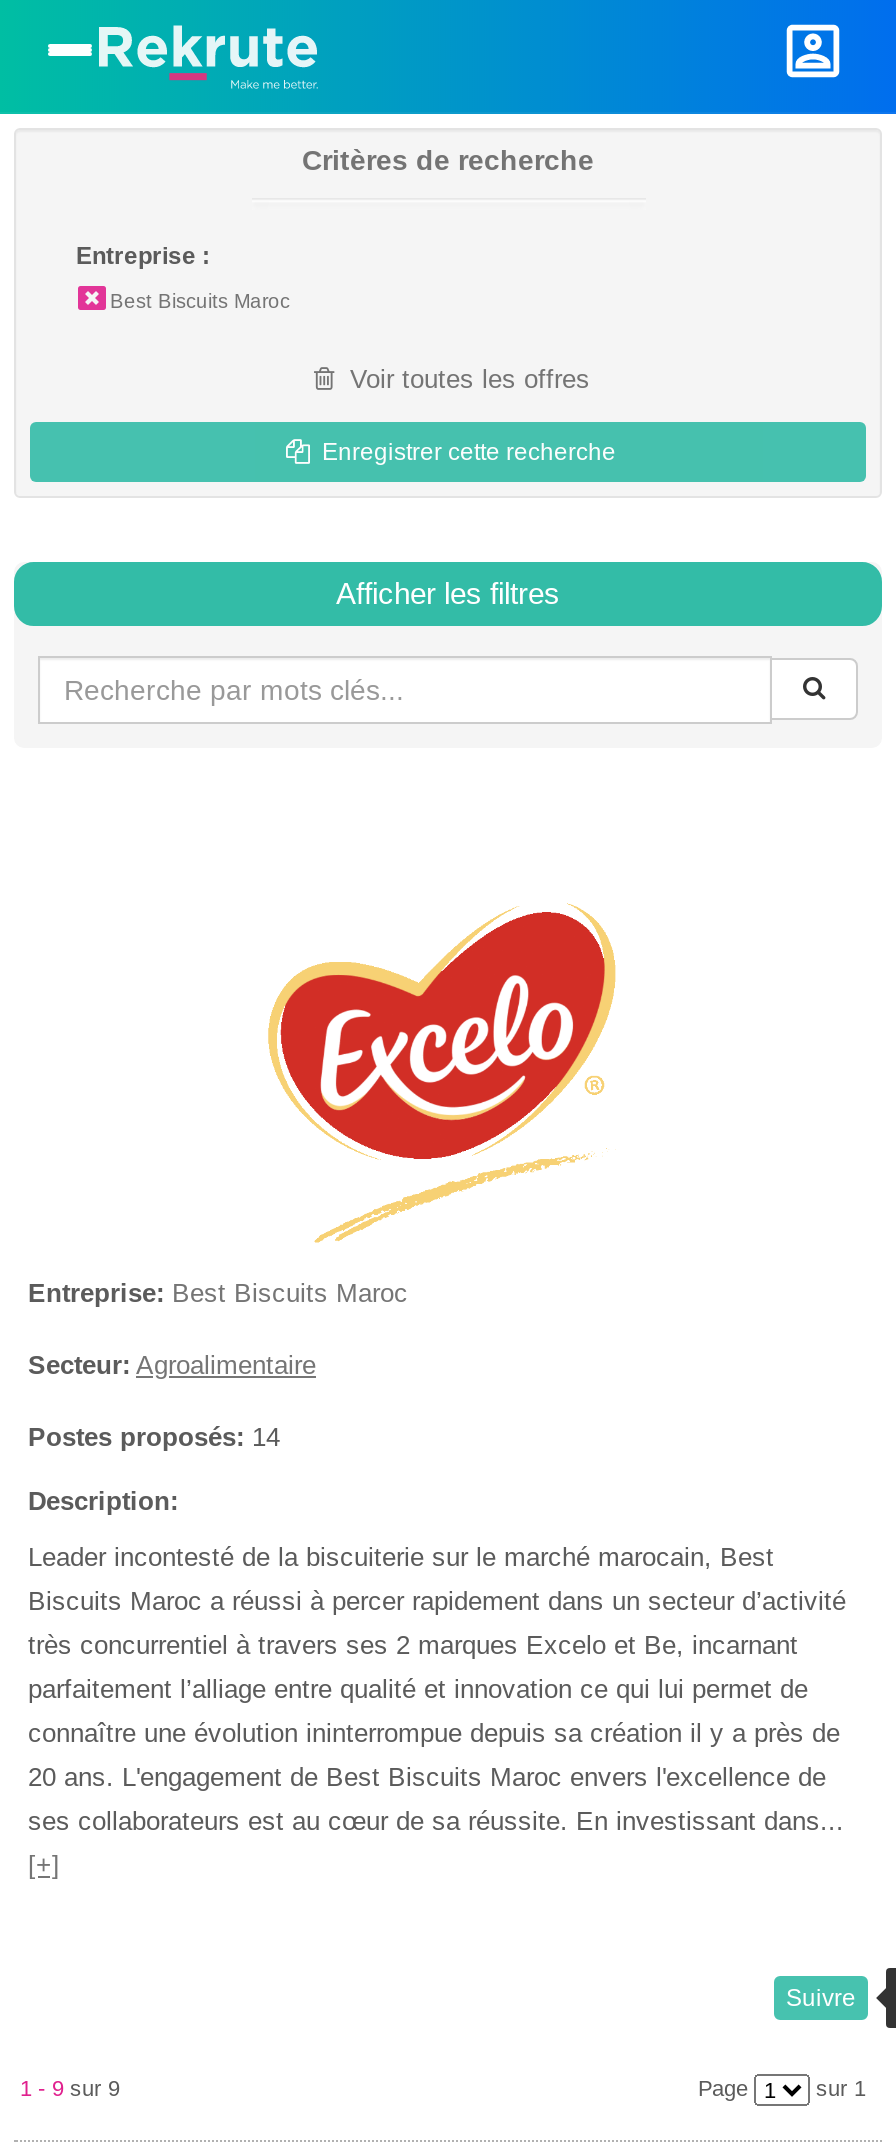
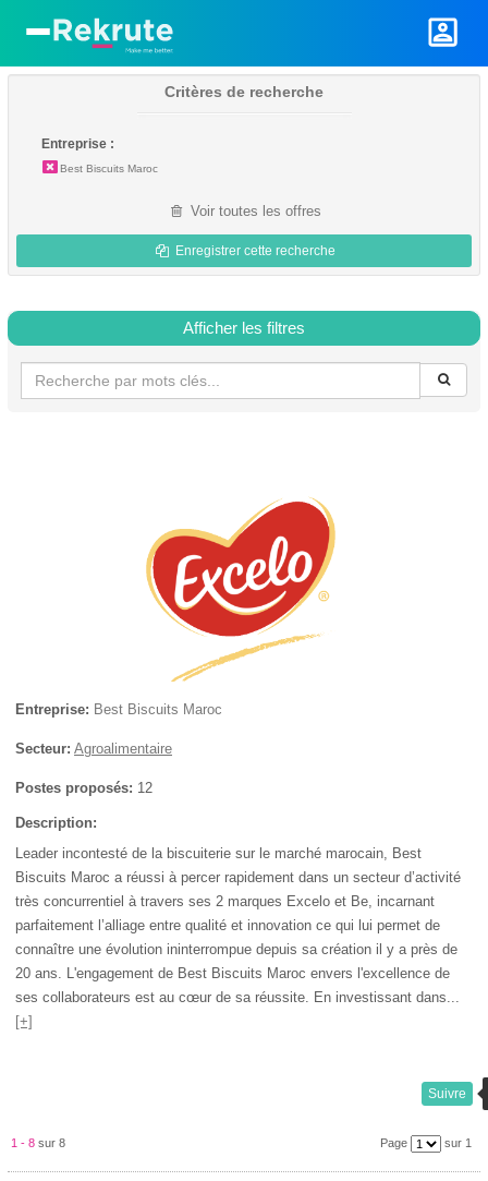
- Postes proposés: 14
+ Postes proposés: 12

- 1 - 9 sur 9
+ 1 - 8 sur 8
